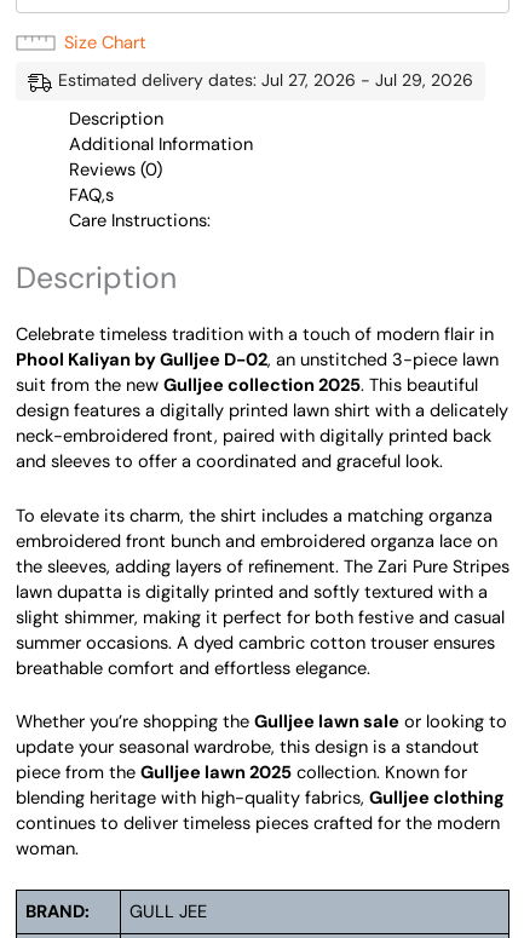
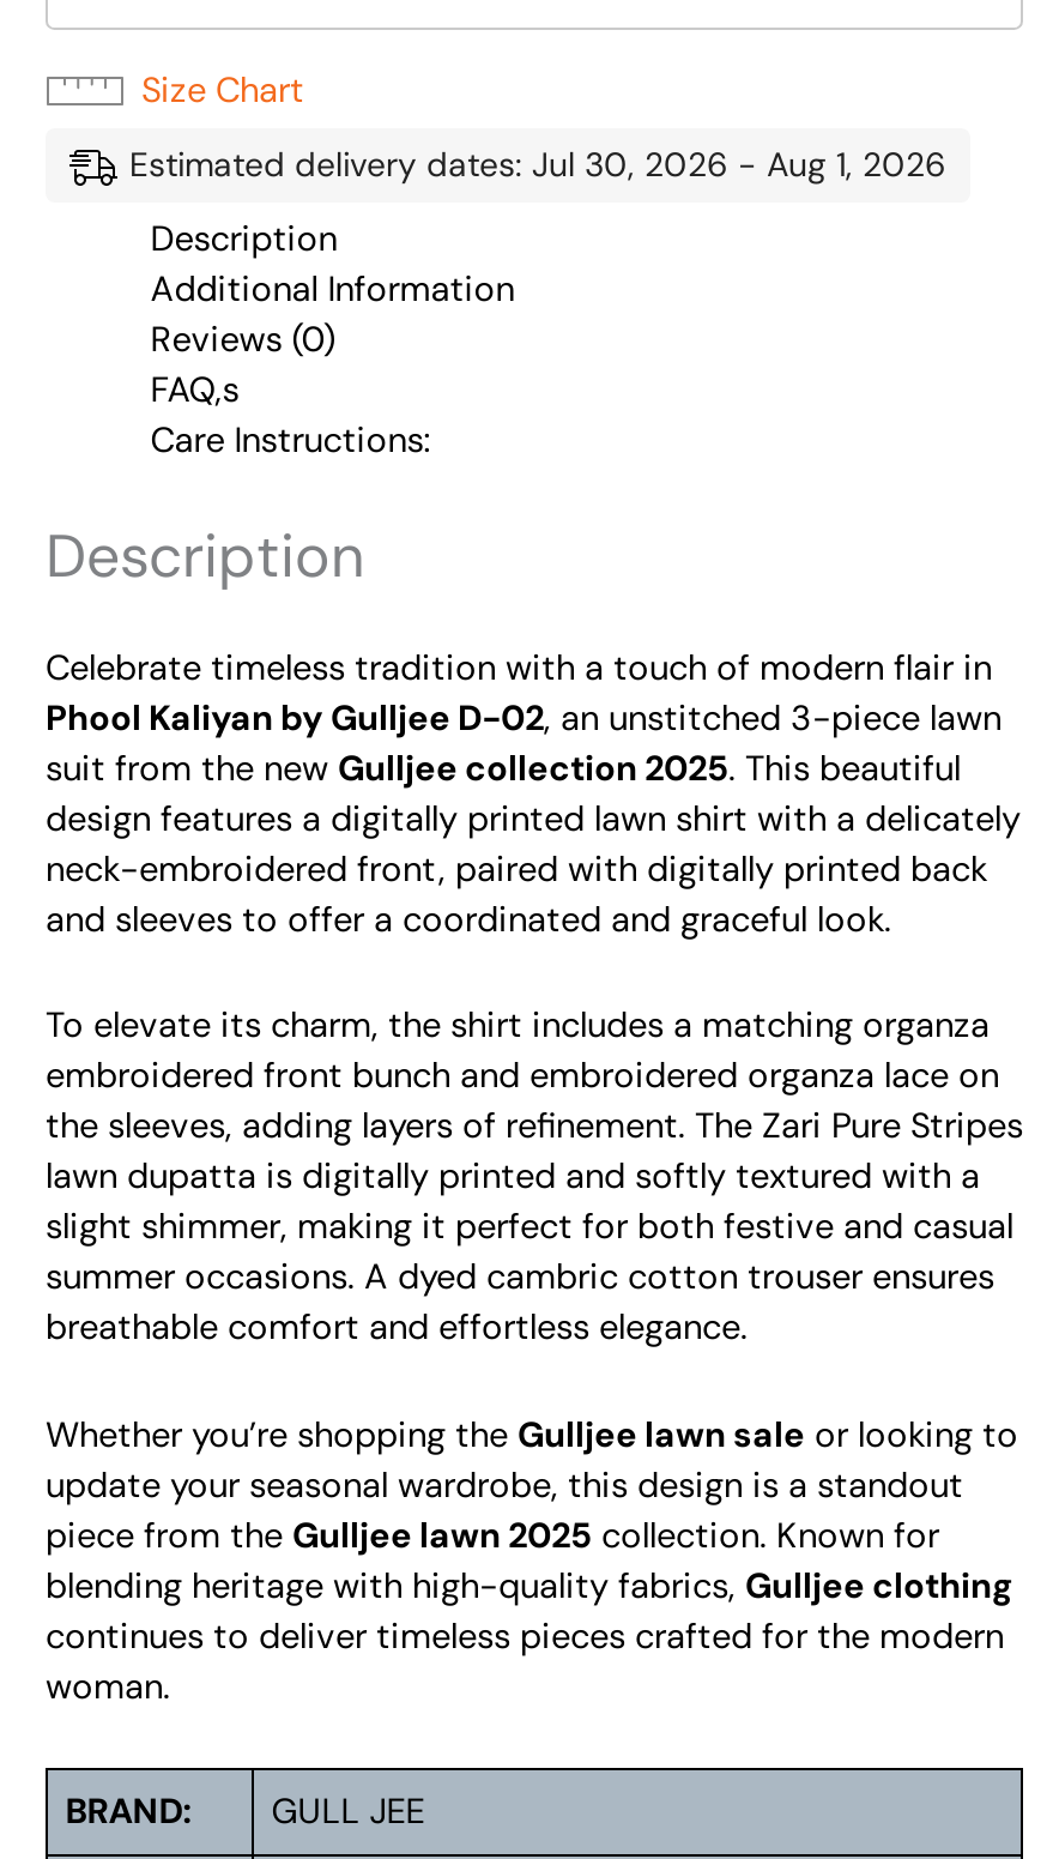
- Estimated delivery dates: Jul 27, 2026 - Jul 29, 2026
+ Estimated delivery dates: Jul 30, 2026 - Aug 1, 2026
